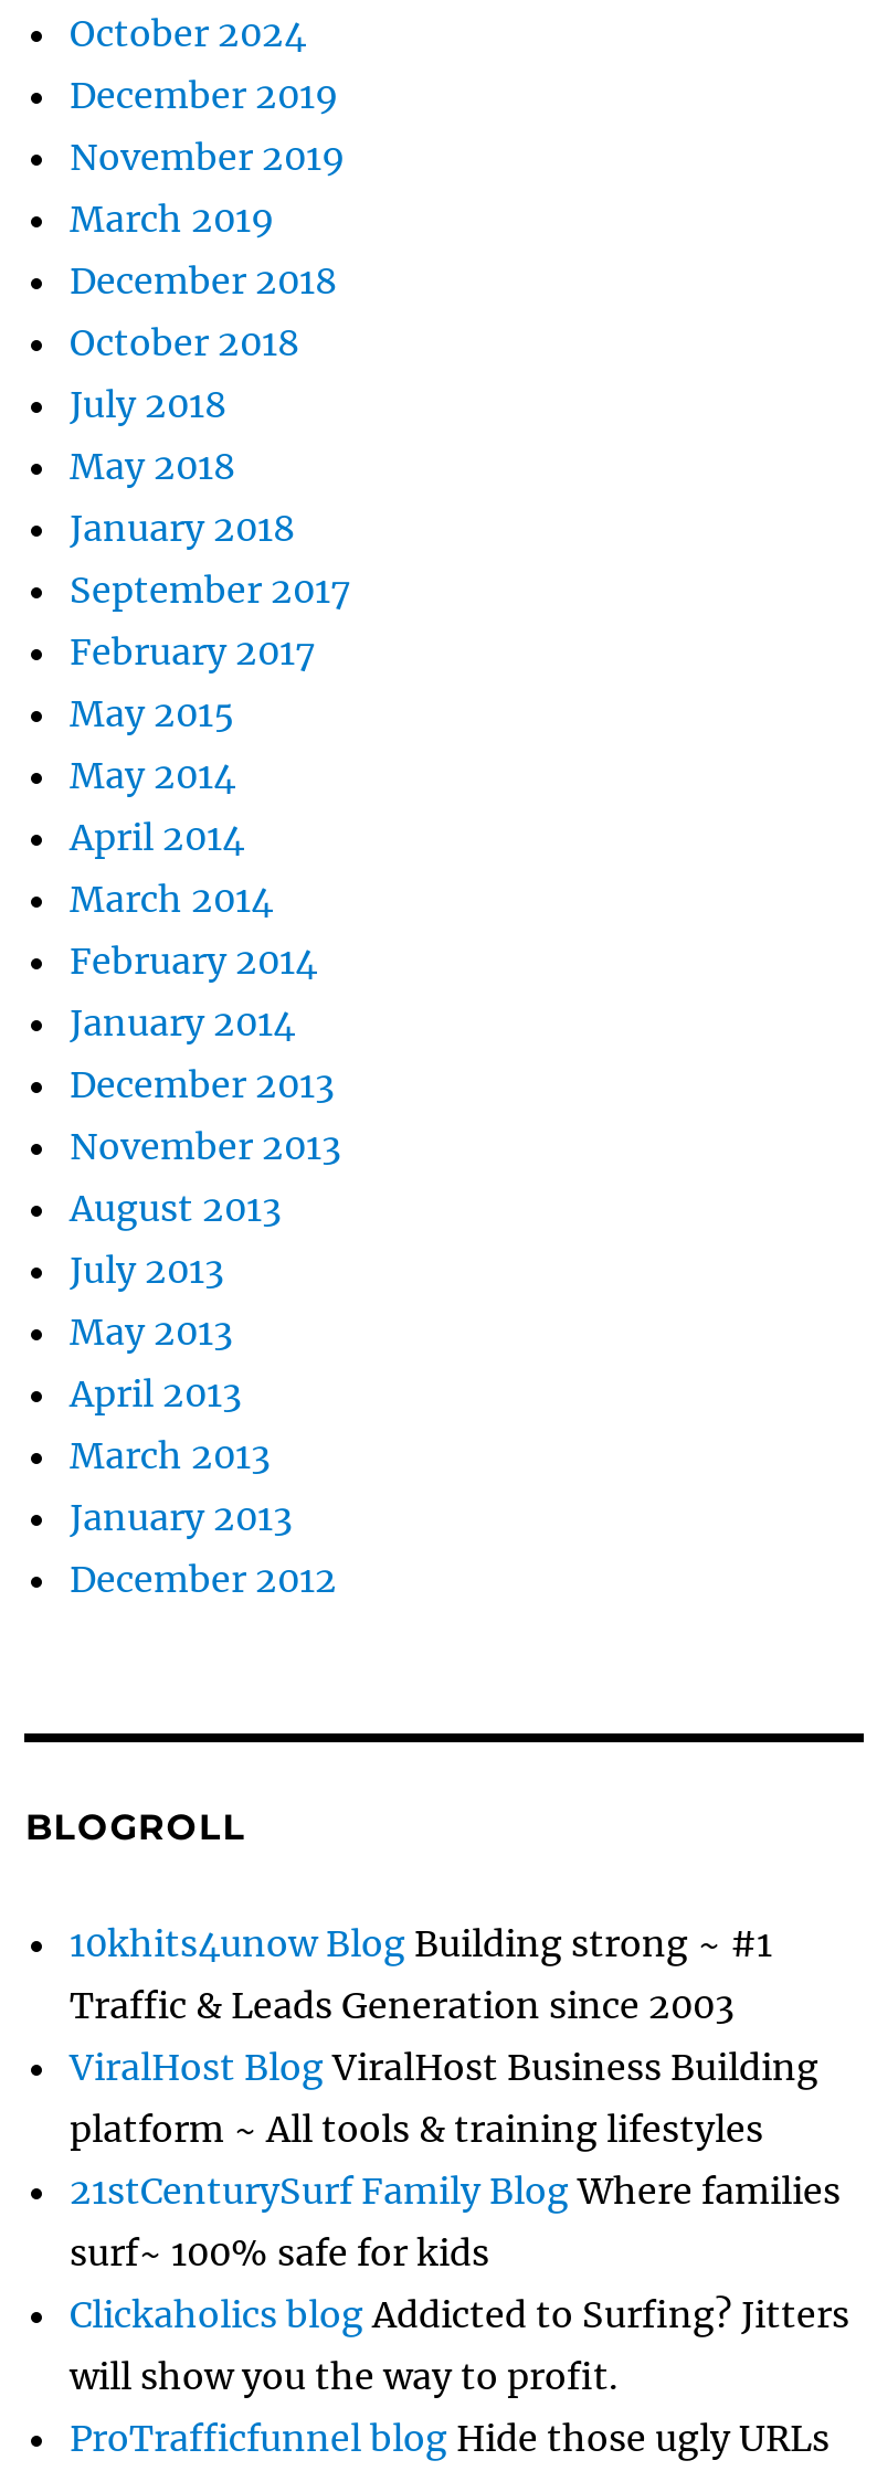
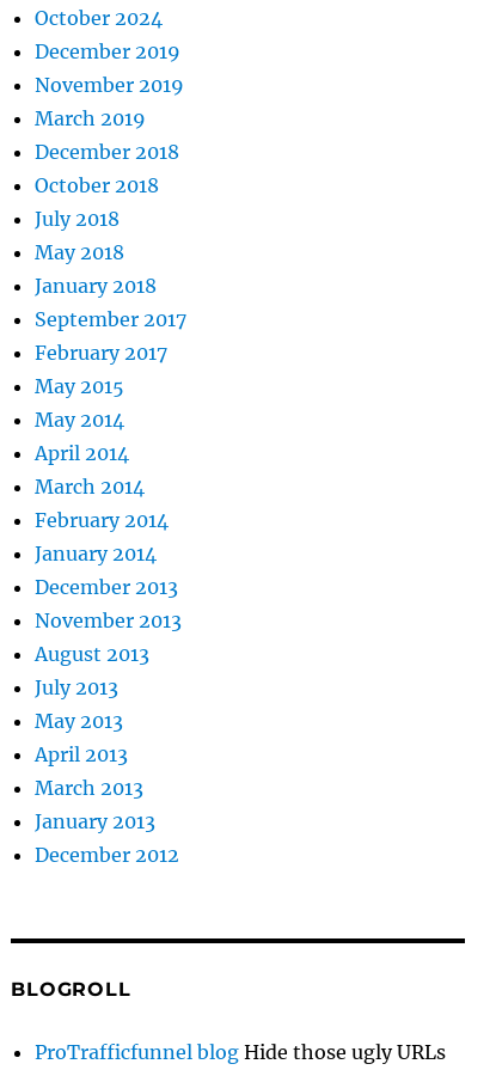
- 10khits4unow Blog Building strong ~ #1
- Traffic & Leads Generation since 2003
- ViralHost Blog ViralHost Business Building
- platform ~ All tools & training lifestyles
- 21stCenturySurf Family Blog Where families
- surf~ 100% safe for kids
- Clickaholics blog Addicted to Surfing? Jitters
- will show you the way to profit.
